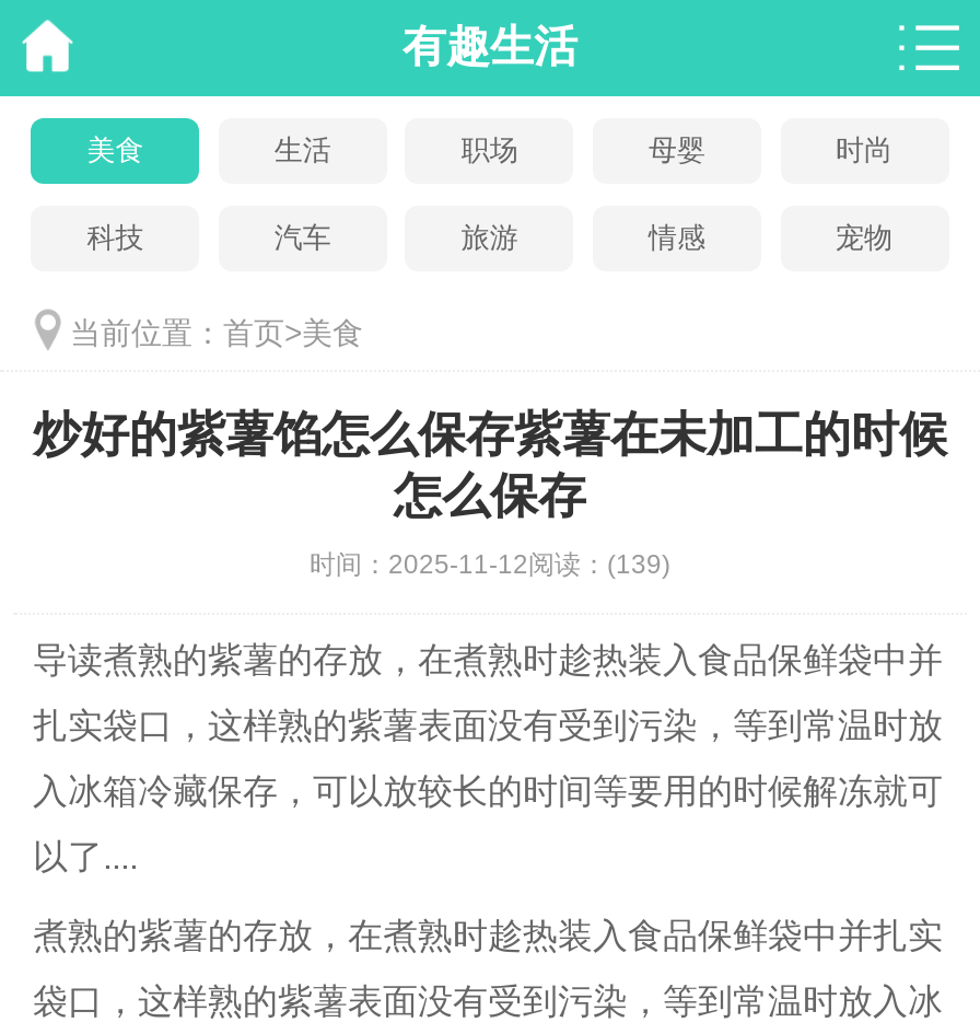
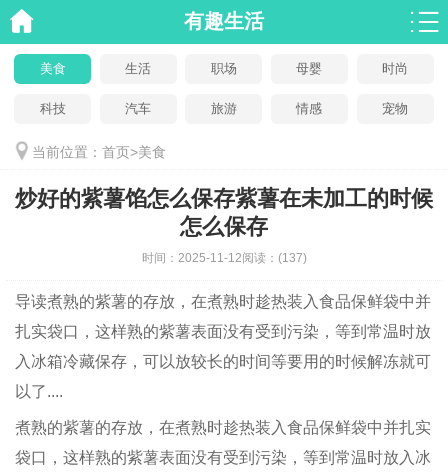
- 时间：2025-11-12阅读：(139)
+ 时间：2025-11-12阅读：(137)
